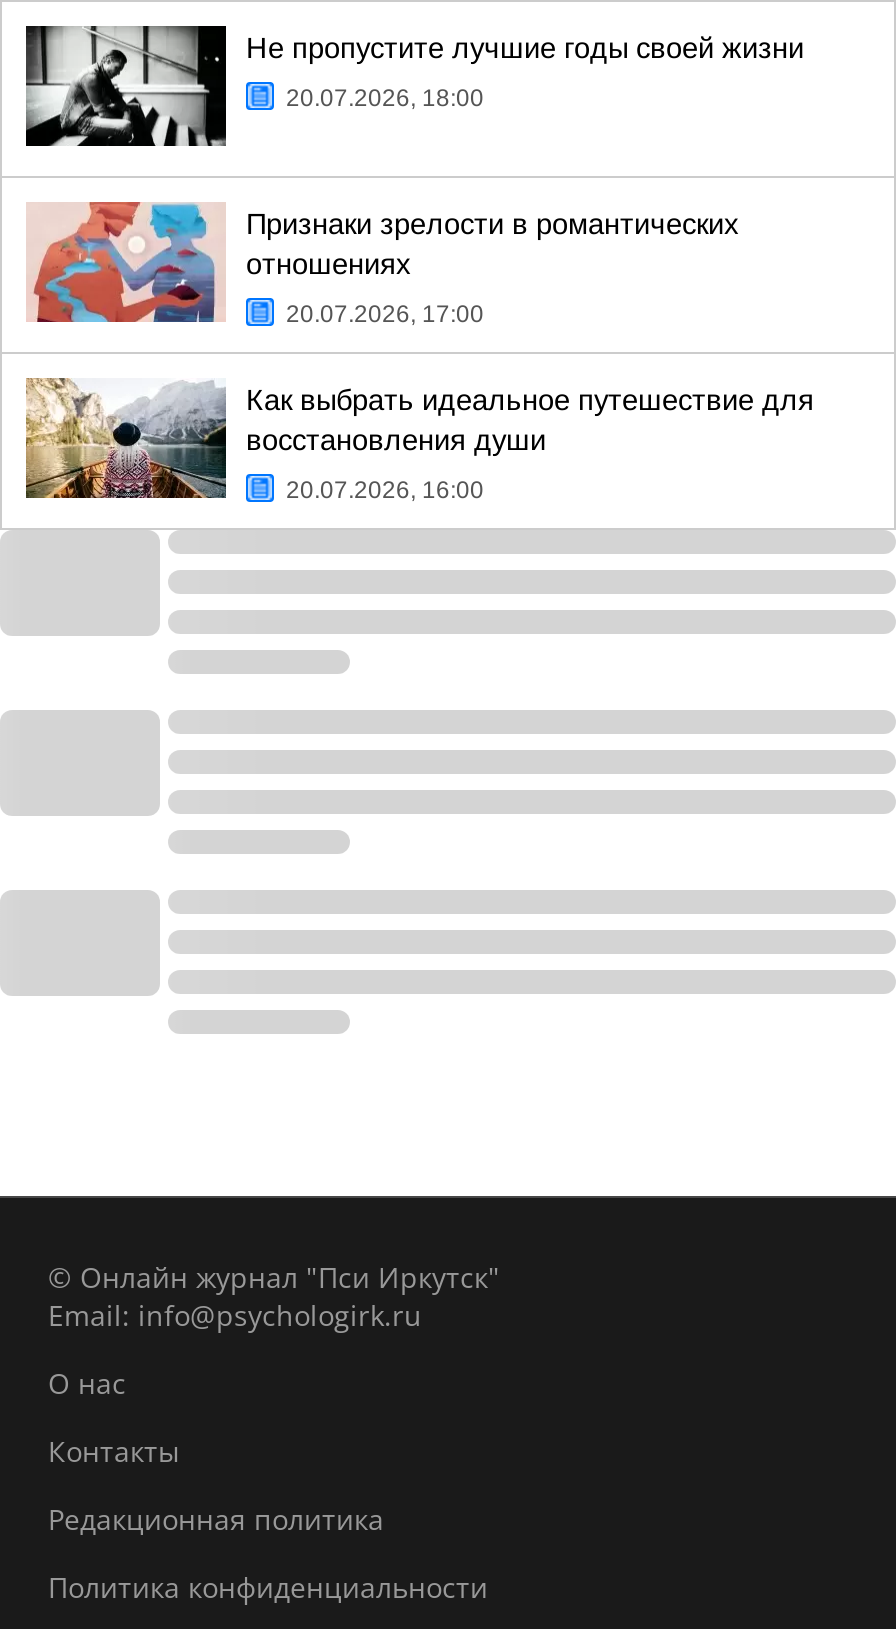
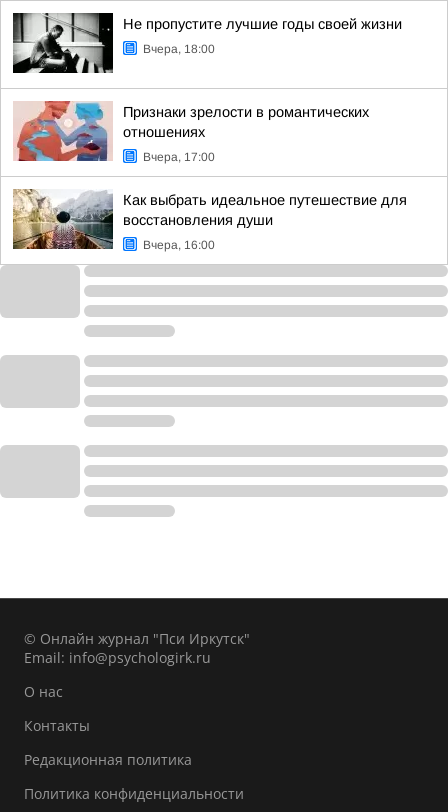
- 20.07.2026, 18:00
+ Вчера, 18:00

- 20.07.2026, 17:00
+ Вчера, 17:00

- 20.07.2026, 16:00
+ Вчера, 16:00
